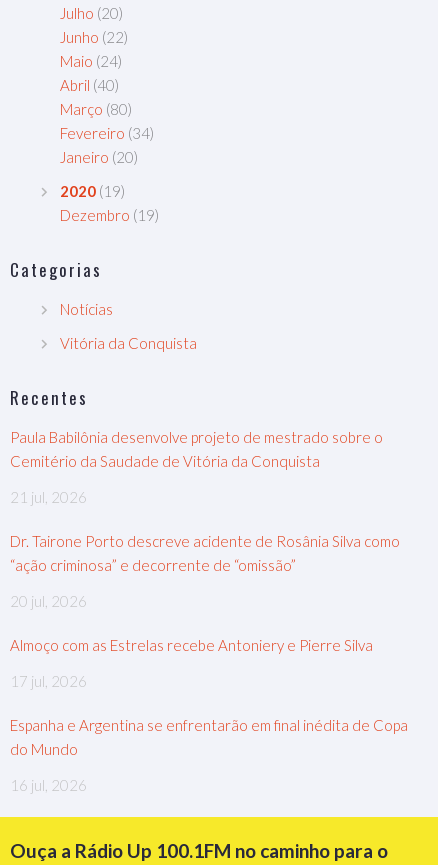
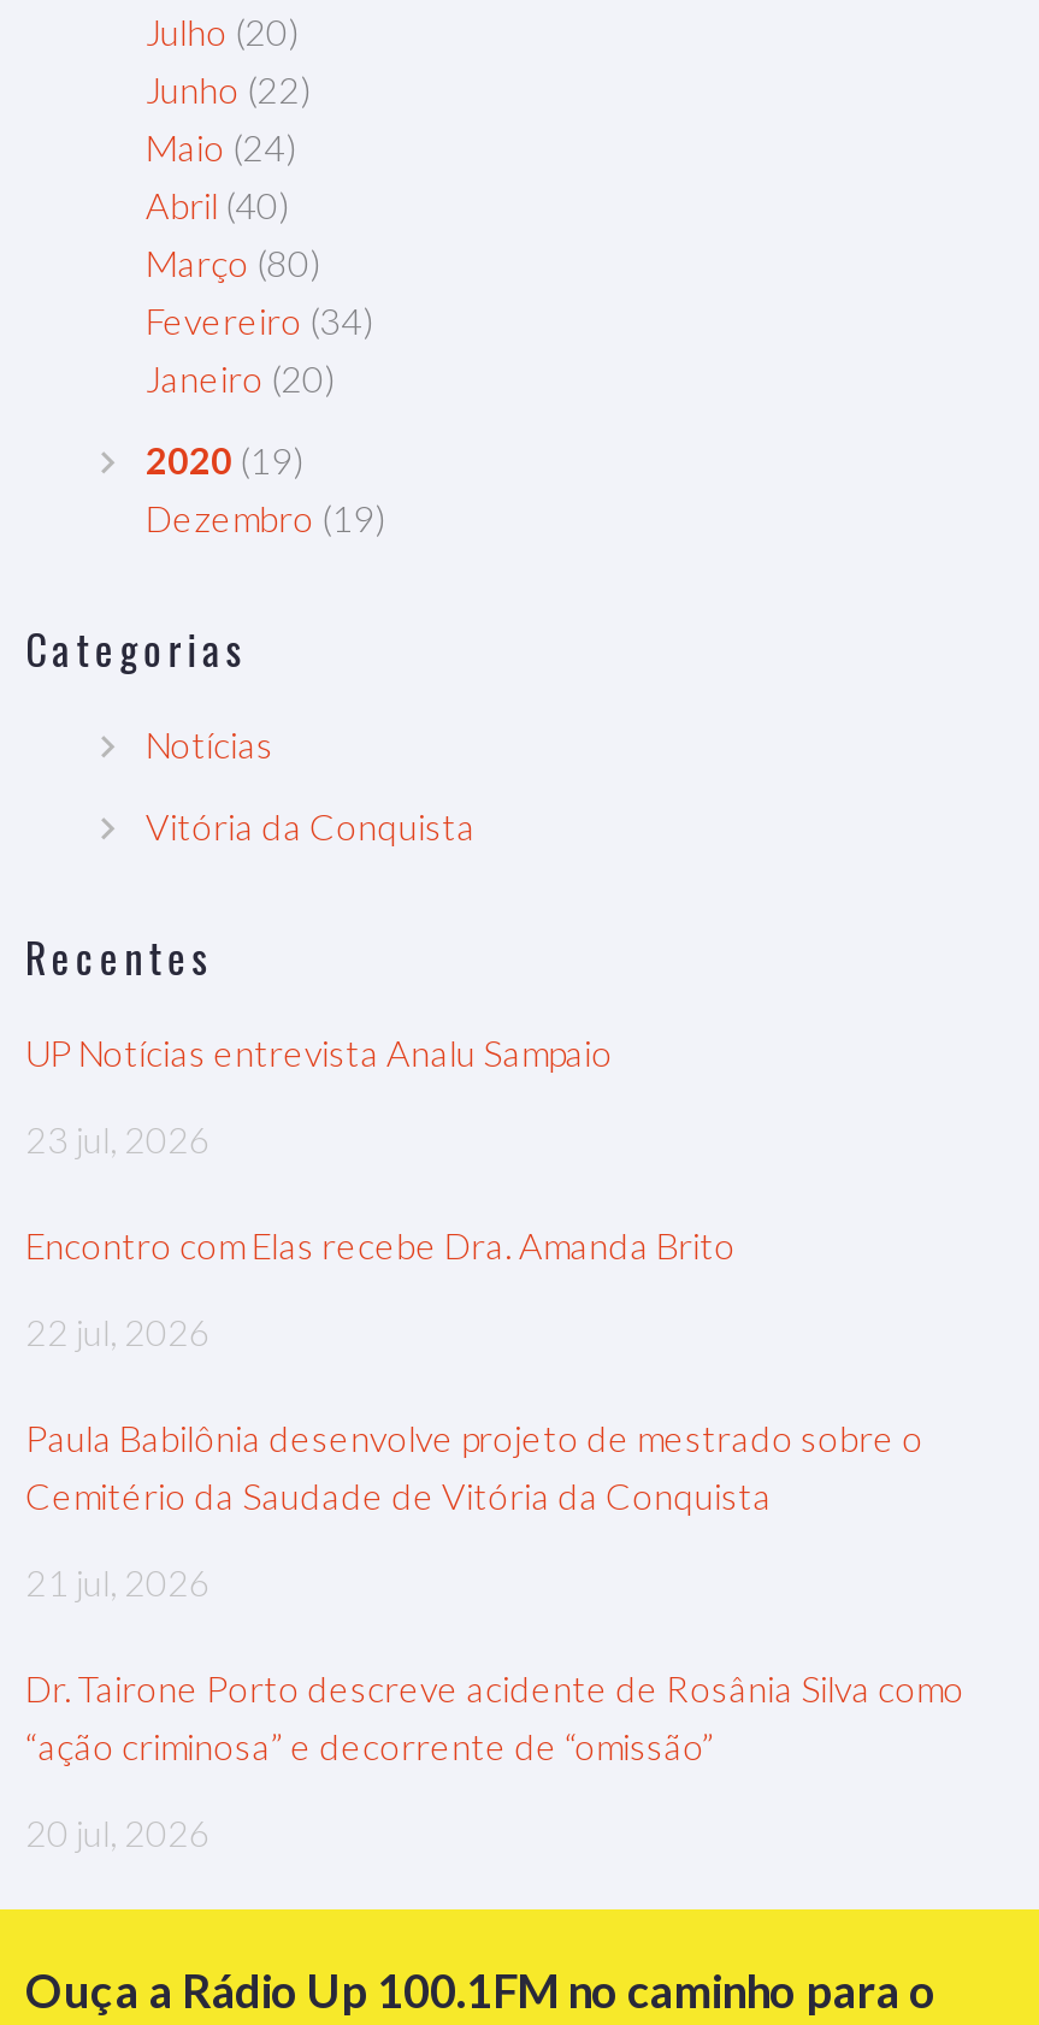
+ UP Notícias entrevista Analu Sampaio
+ 23 jul, 2026
+ Encontro com Elas recebe Dra. Amanda Brito
+ 22 jul, 2026

moved down: Paula Babilônia desenvolve projeto de mestrado sobre o | Cemitério da Saudade de Vitória da Conquista | 21 jul, 2026 | Dr. Tairone Porto descreve acidente de Rosânia Silva como | “ação criminosa” e decorrente de “omissão” | 20 jul, 2026

- Almoço com as Estrelas recebe Antoniery e Pierre Silva
- 17 jul, 2026
- Espanha e Argentina se enfrentarão em final inédita de Copa
- do Mundo
- 16 jul, 2026
